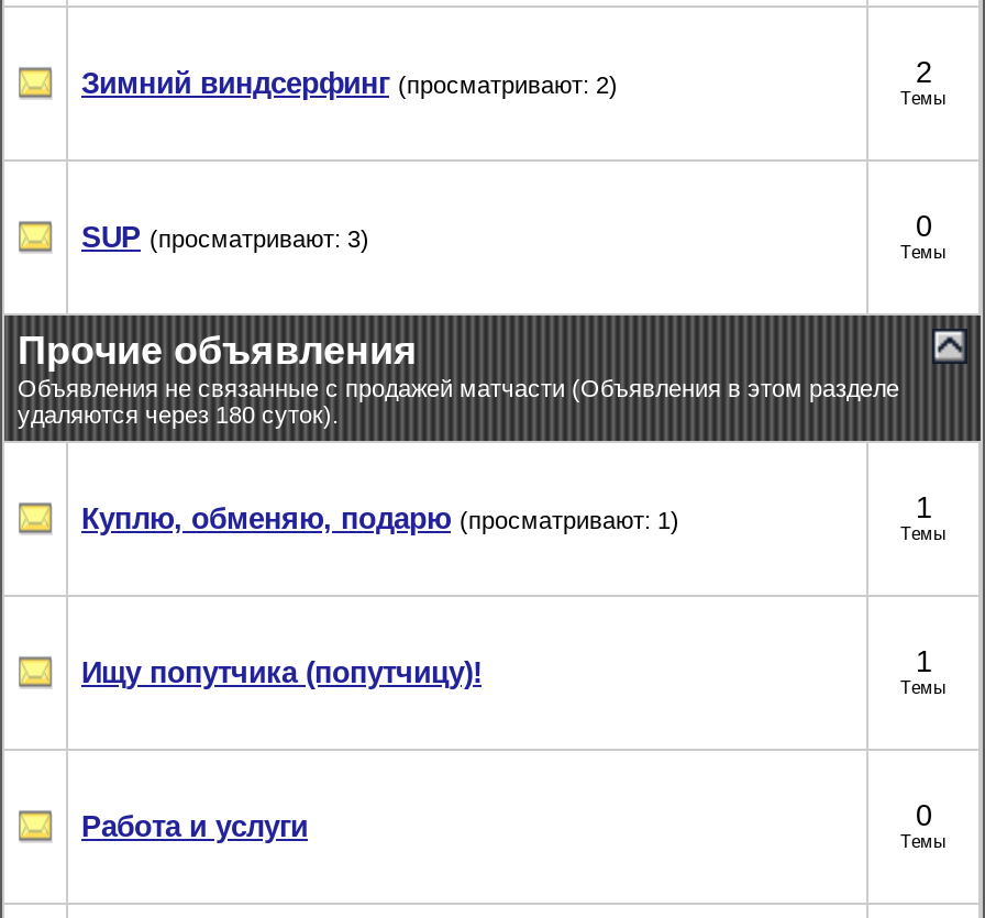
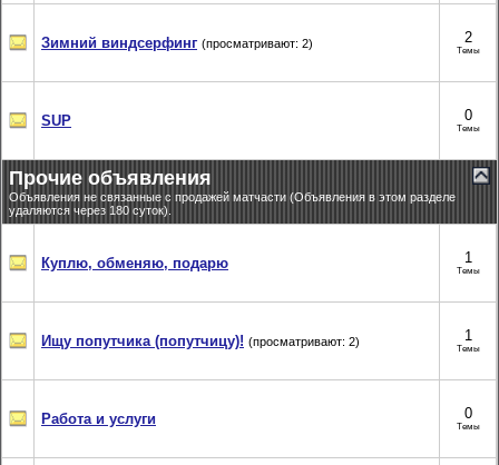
- SUP (просматривают: 3)
+ SUP

- Куплю, обменяю, подарю (просматривают: 1)
+ Куплю, обменяю, подарю

- Ищу попутчика (попутчицу)!
+ Ищу попутчика (попутчицу)! (просматривают: 2)
